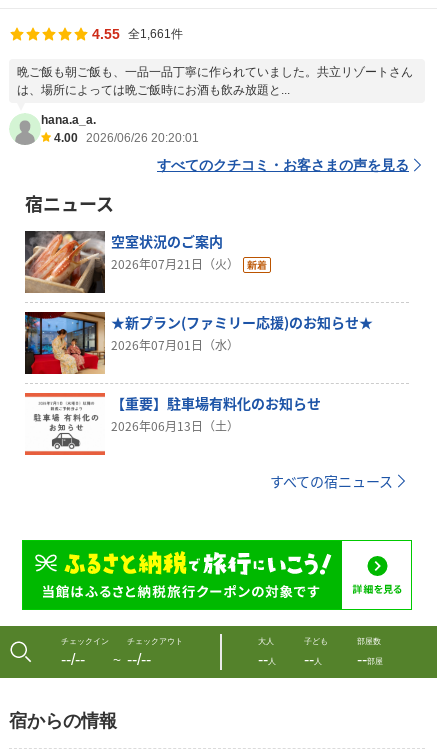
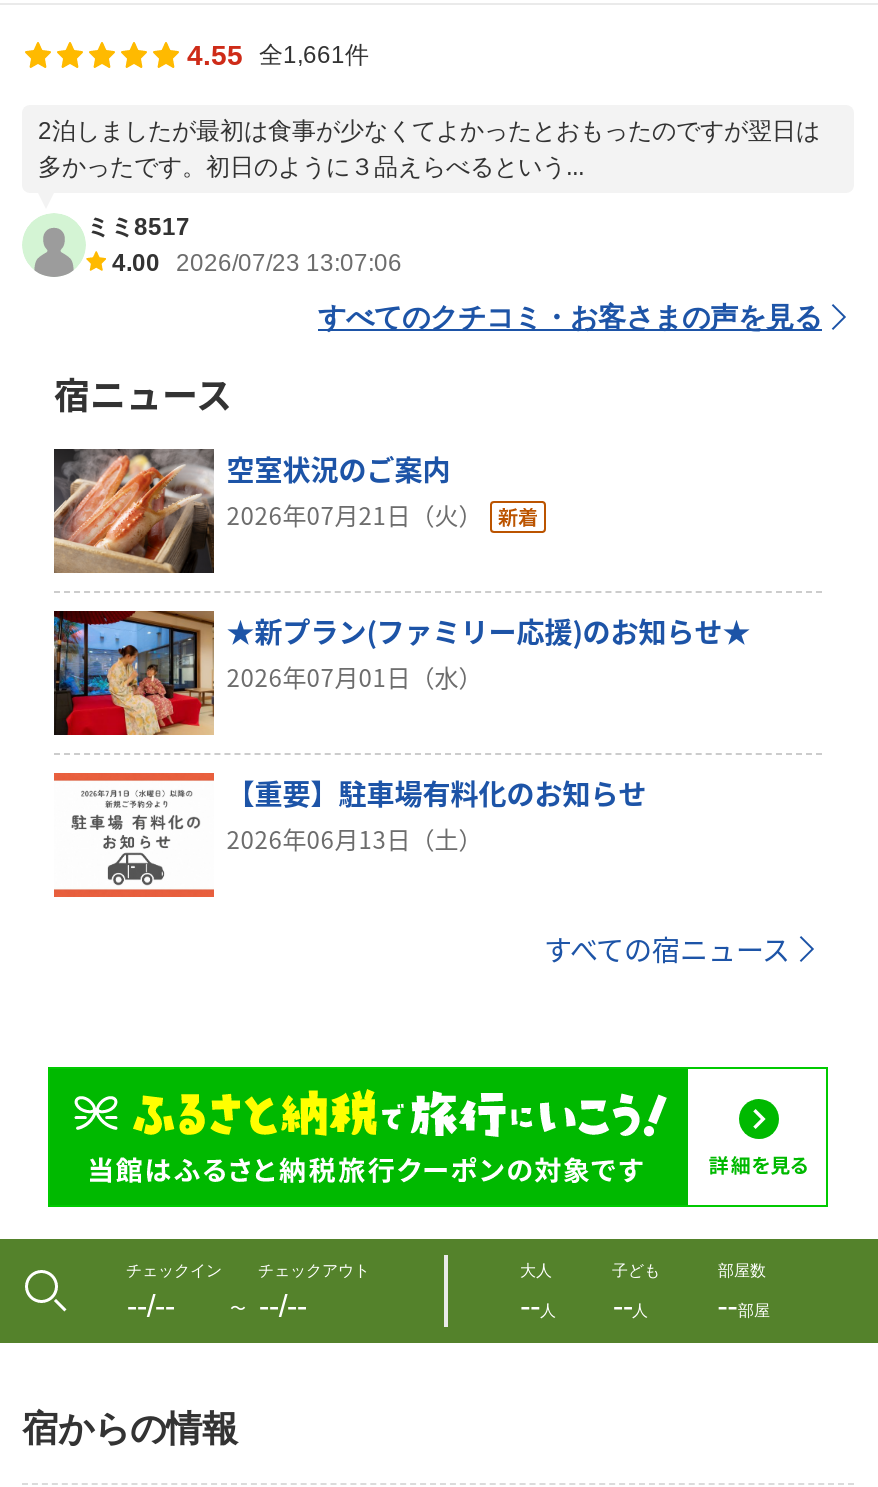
- 晩ご飯も朝ご飯も、一品一品丁寧に作られていました。共立リゾートさん
- は、場所によっては晩ご飯時にお酒も飲み放題と...
+ 2泊しましたが最初は食事が少なくてよかったとおもったのですが翌日は
+ 多かったです。初日のように３品えらべるという...

- hana.a_a.
- 4.00 2026/06/26 20:20:01
+ ミミ8517
+ 4.00 2026/07/23 13:07:06
